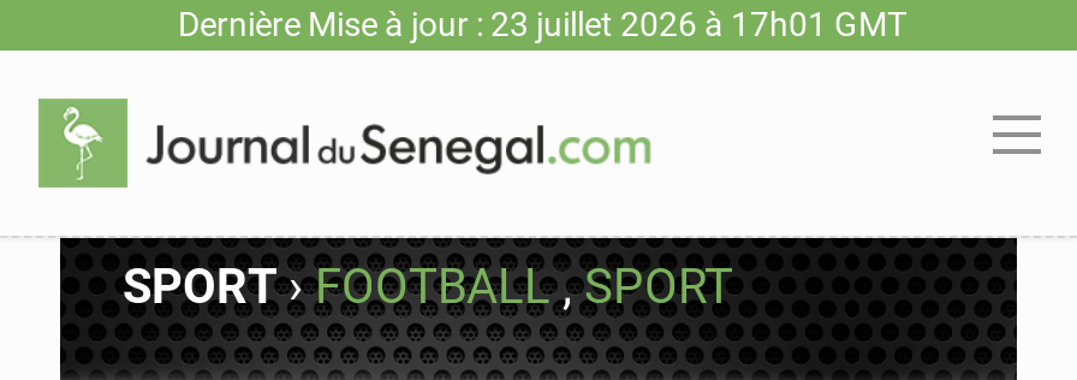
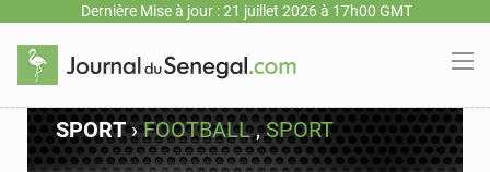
- Dernière Mise à jour : 23 juillet 2026 à 17h01 GMT
+ Dernière Mise à jour : 21 juillet 2026 à 17h00 GMT
